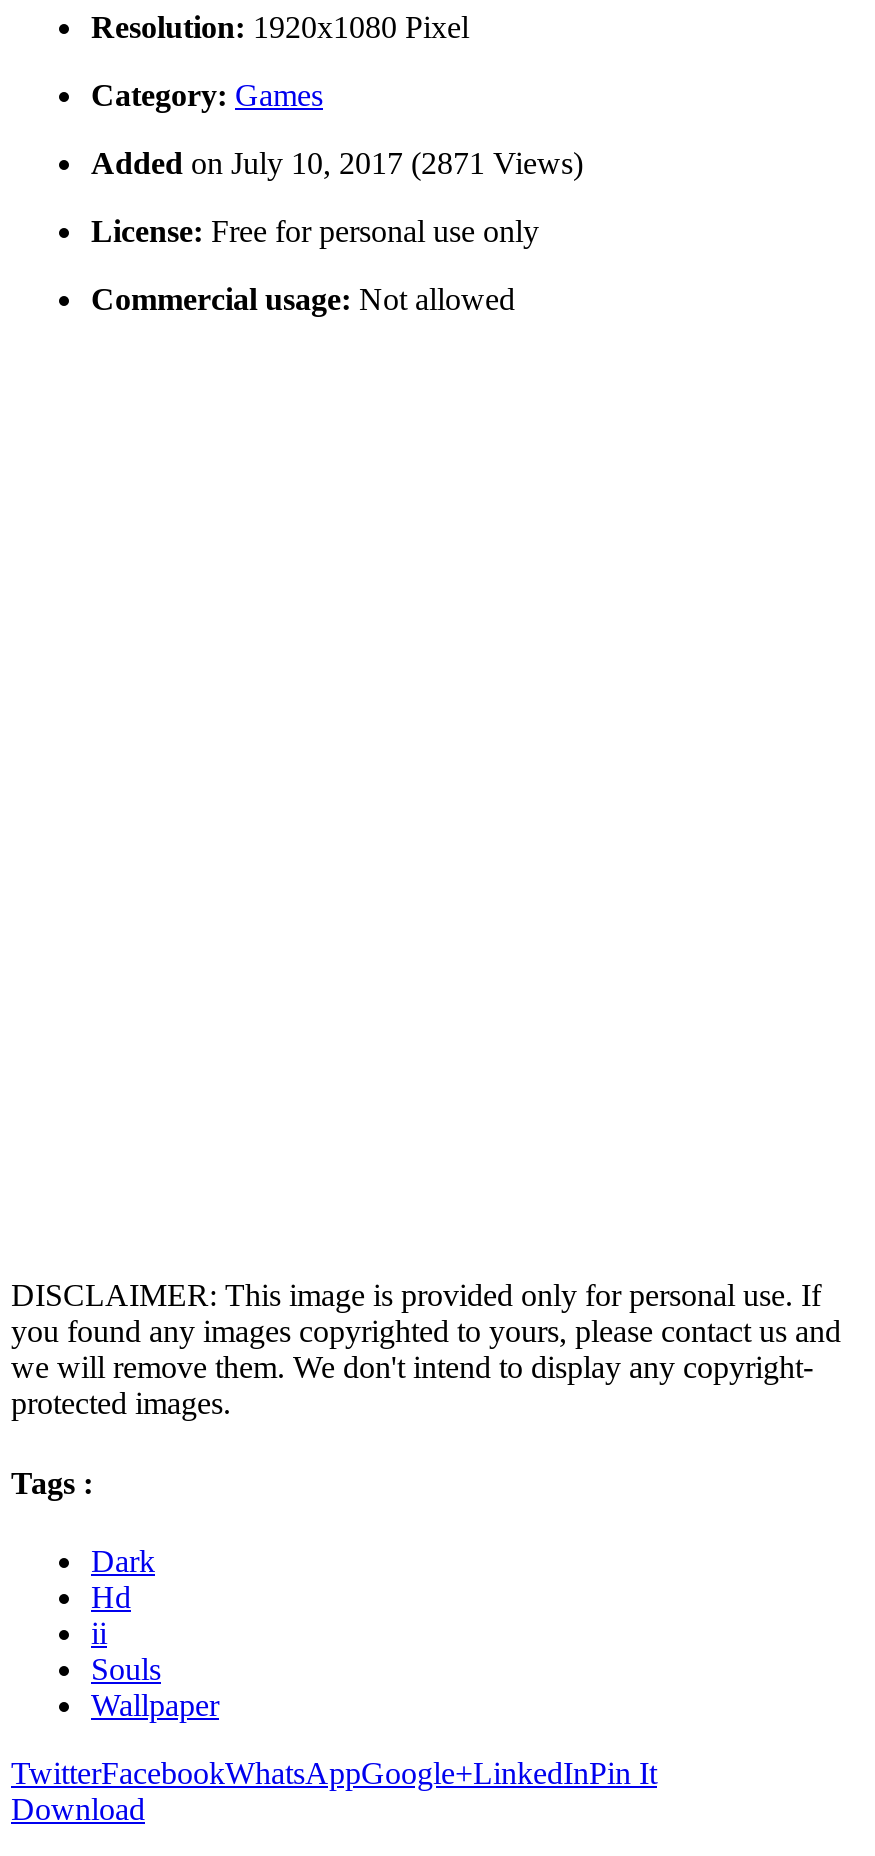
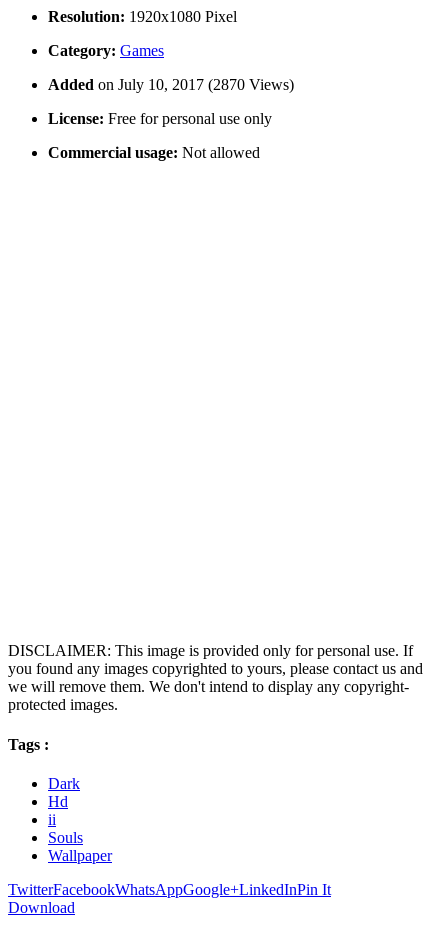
- Added on July 10, 2017 (2871 Views)
+ Added on July 10, 2017 (2870 Views)
